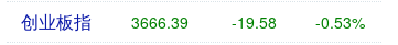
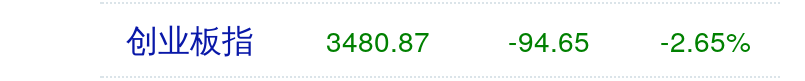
- 3666.39
+ 3480.87

- -19.58
+ -94.65

- -0.53%
+ -2.65%
